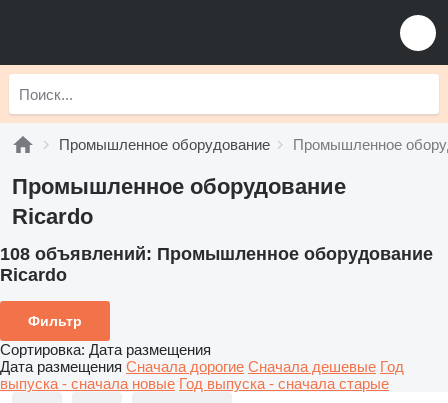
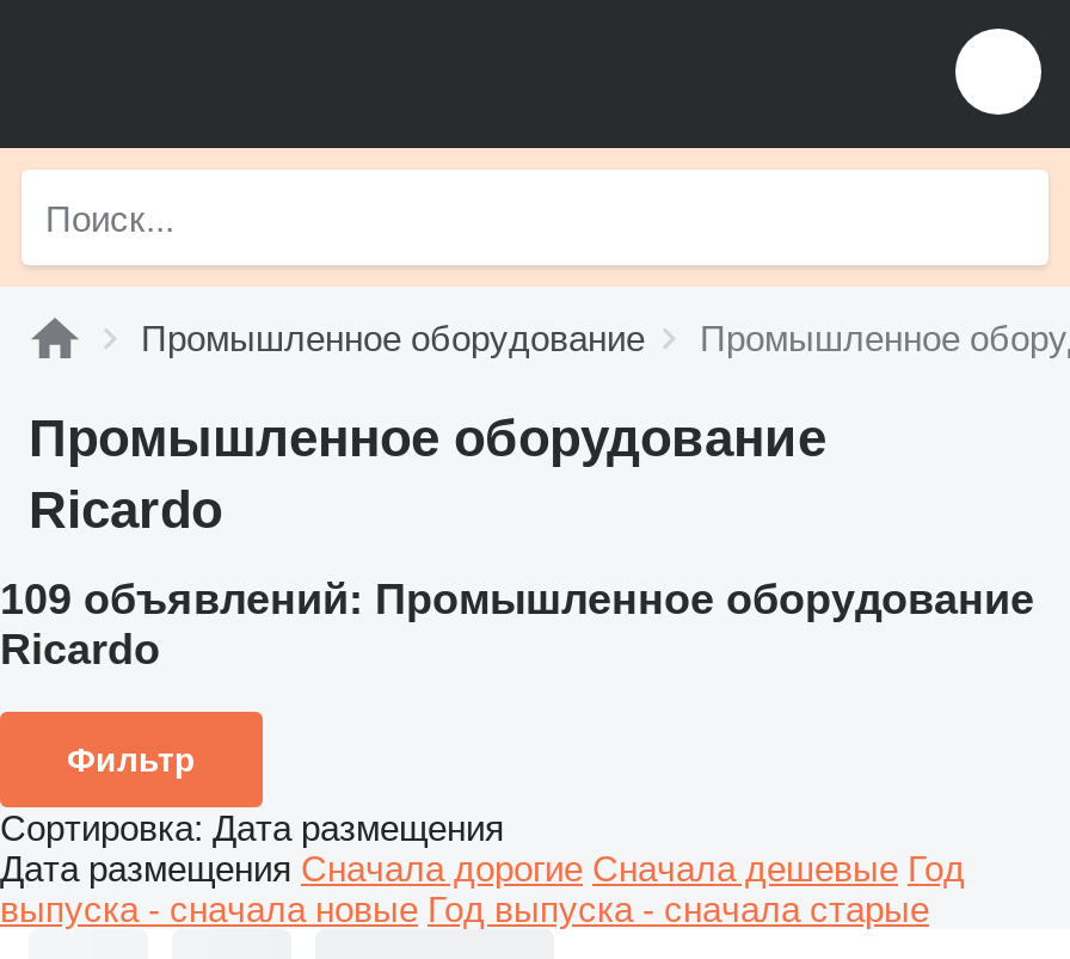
- 108 объявлений: Промышленное оборудование
+ 109 объявлений: Промышленное оборудование
